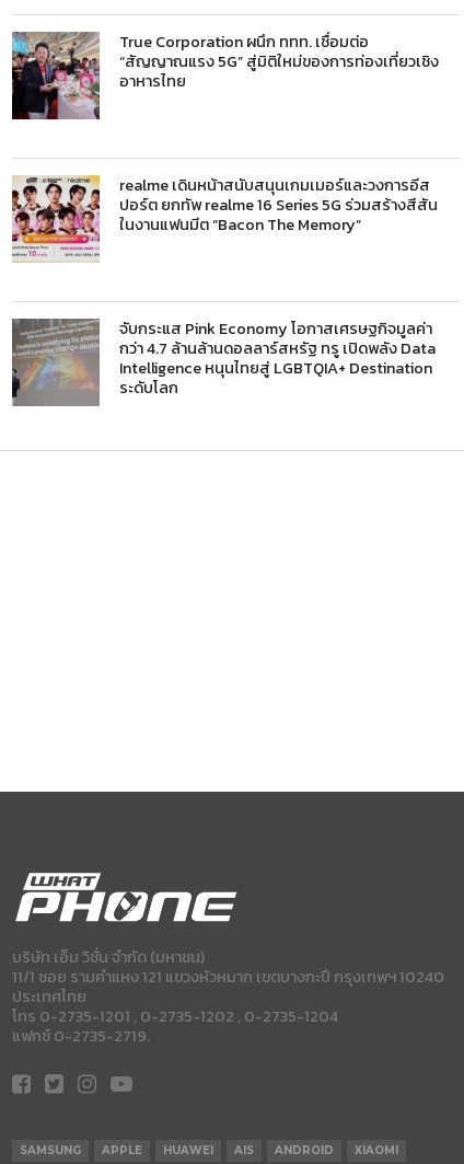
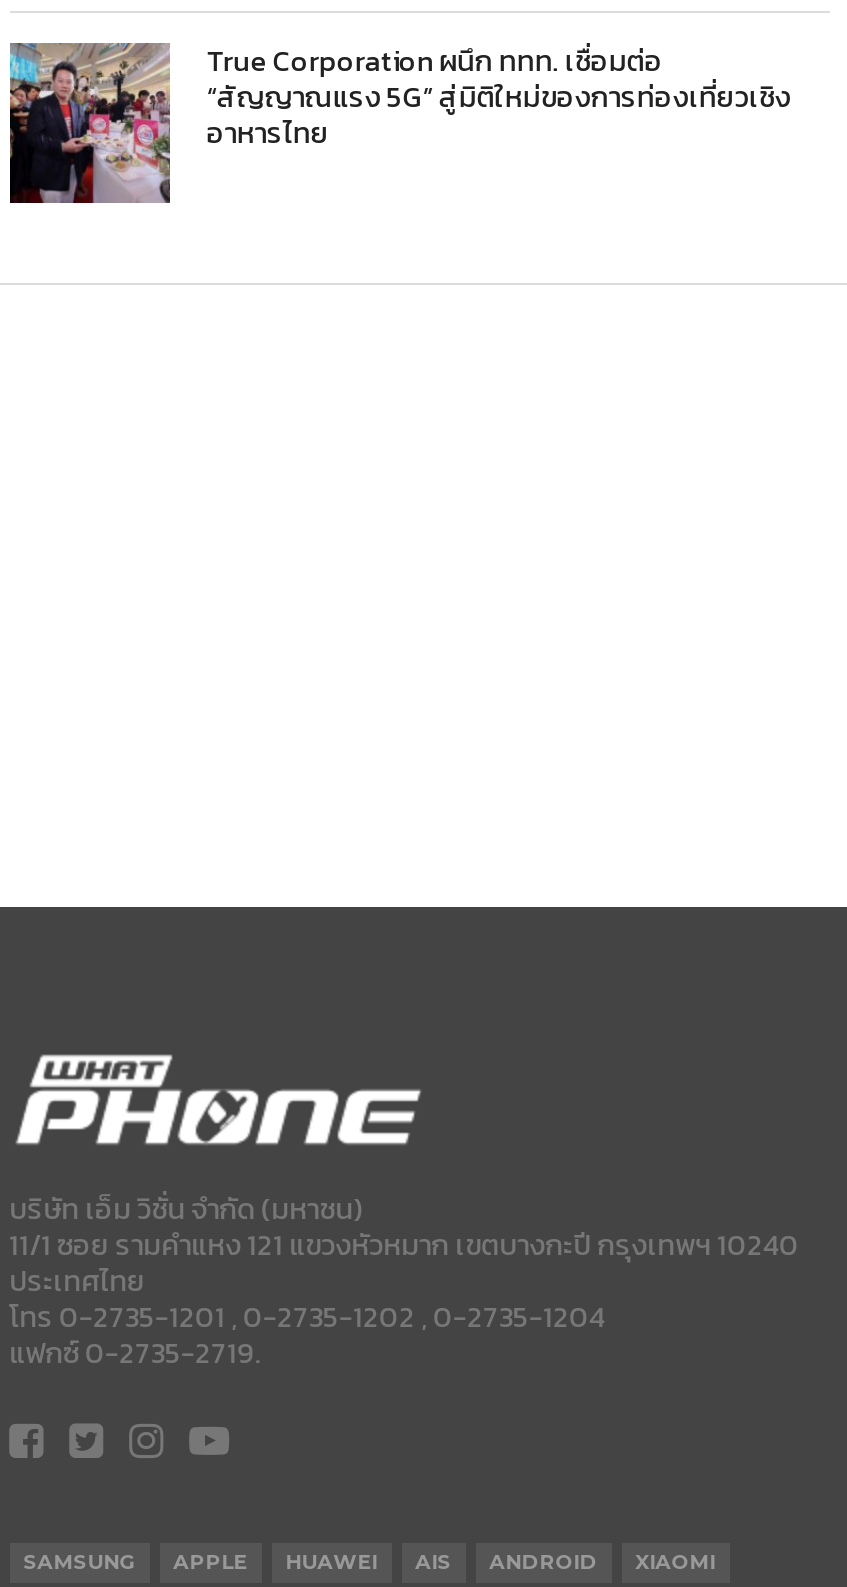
- [image]
- realme เดินหน้าสนับสนุนเกมเมอร์และวงการอีส
- ปอร์ต ยกทัพ realme 16 Series 5G ร่วมสร้างสีสัน
- ในงานแฟนมีต “Bacon The Memory”

- [image]
- จับกระแส Pink Economy โอกาสเศรษฐกิจมูลค่า
- กว่า 4.7 ล้านล้านดอลลาร์สหรัฐ ทรู เปิดพลัง Data
- Intelligence หนุนไทยสู่ LGBTQIA+ Destination
- ระดับโลก
